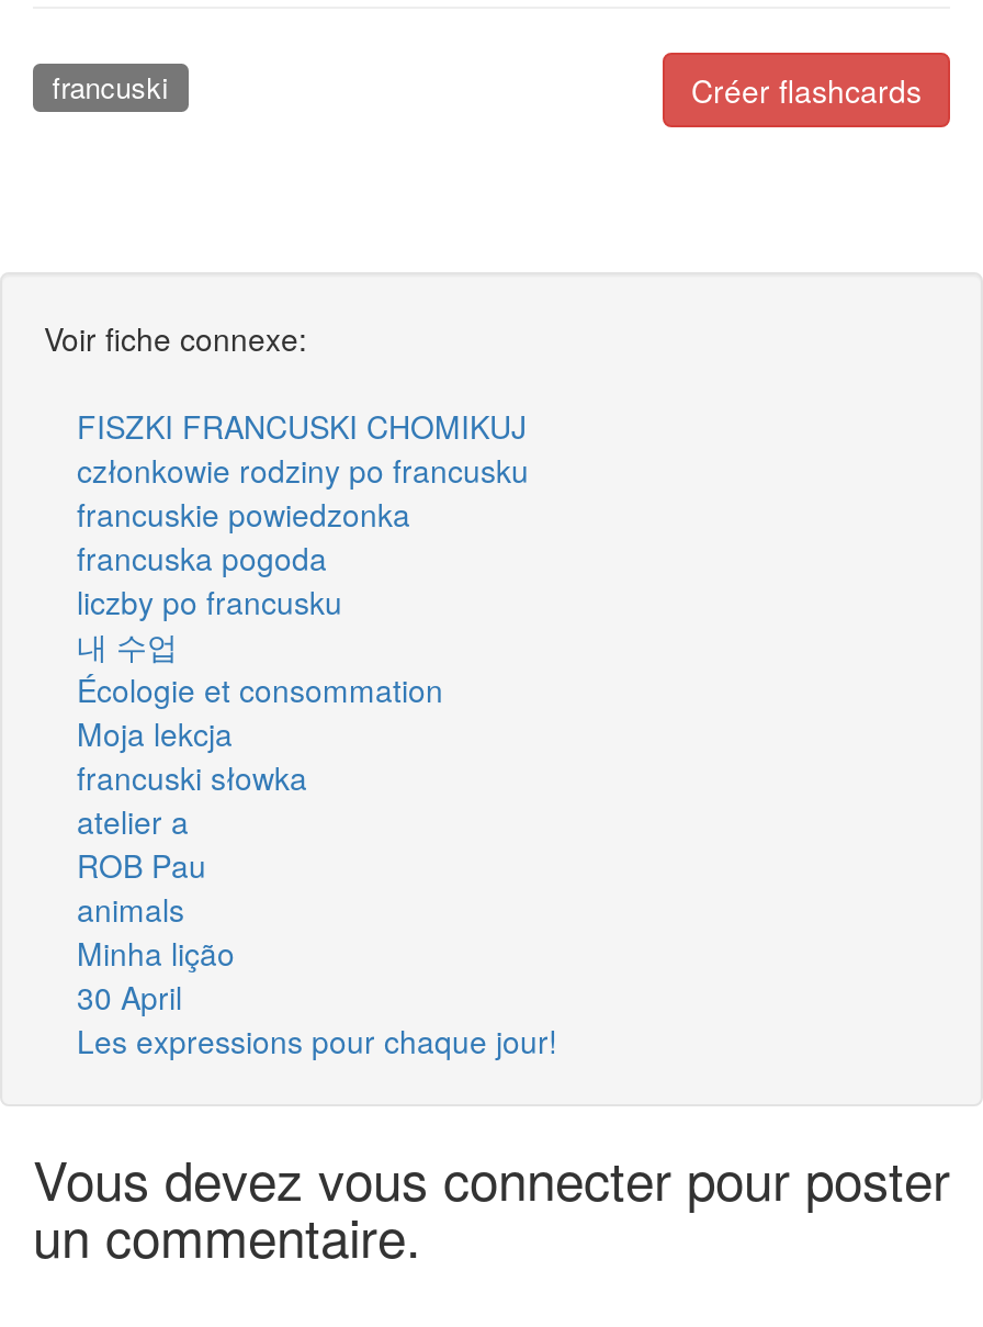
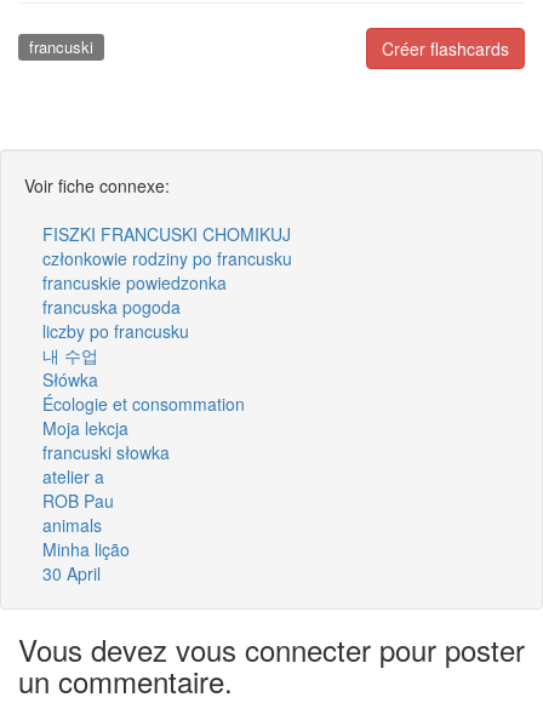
+ Słówka

moved down: Écologie et consommation | Moja lekcja | francuski słowka | atelier a | ROB Pau | animals | Minha lição | 30 April

- Les expressions pour chaque jour!
